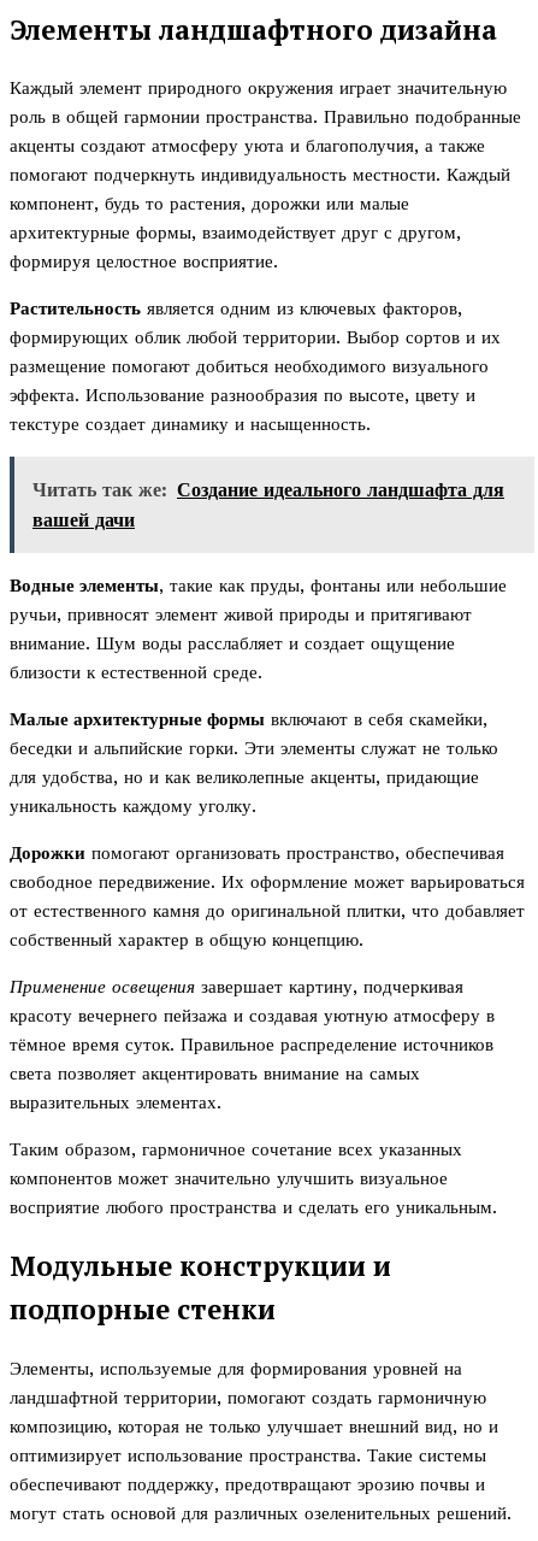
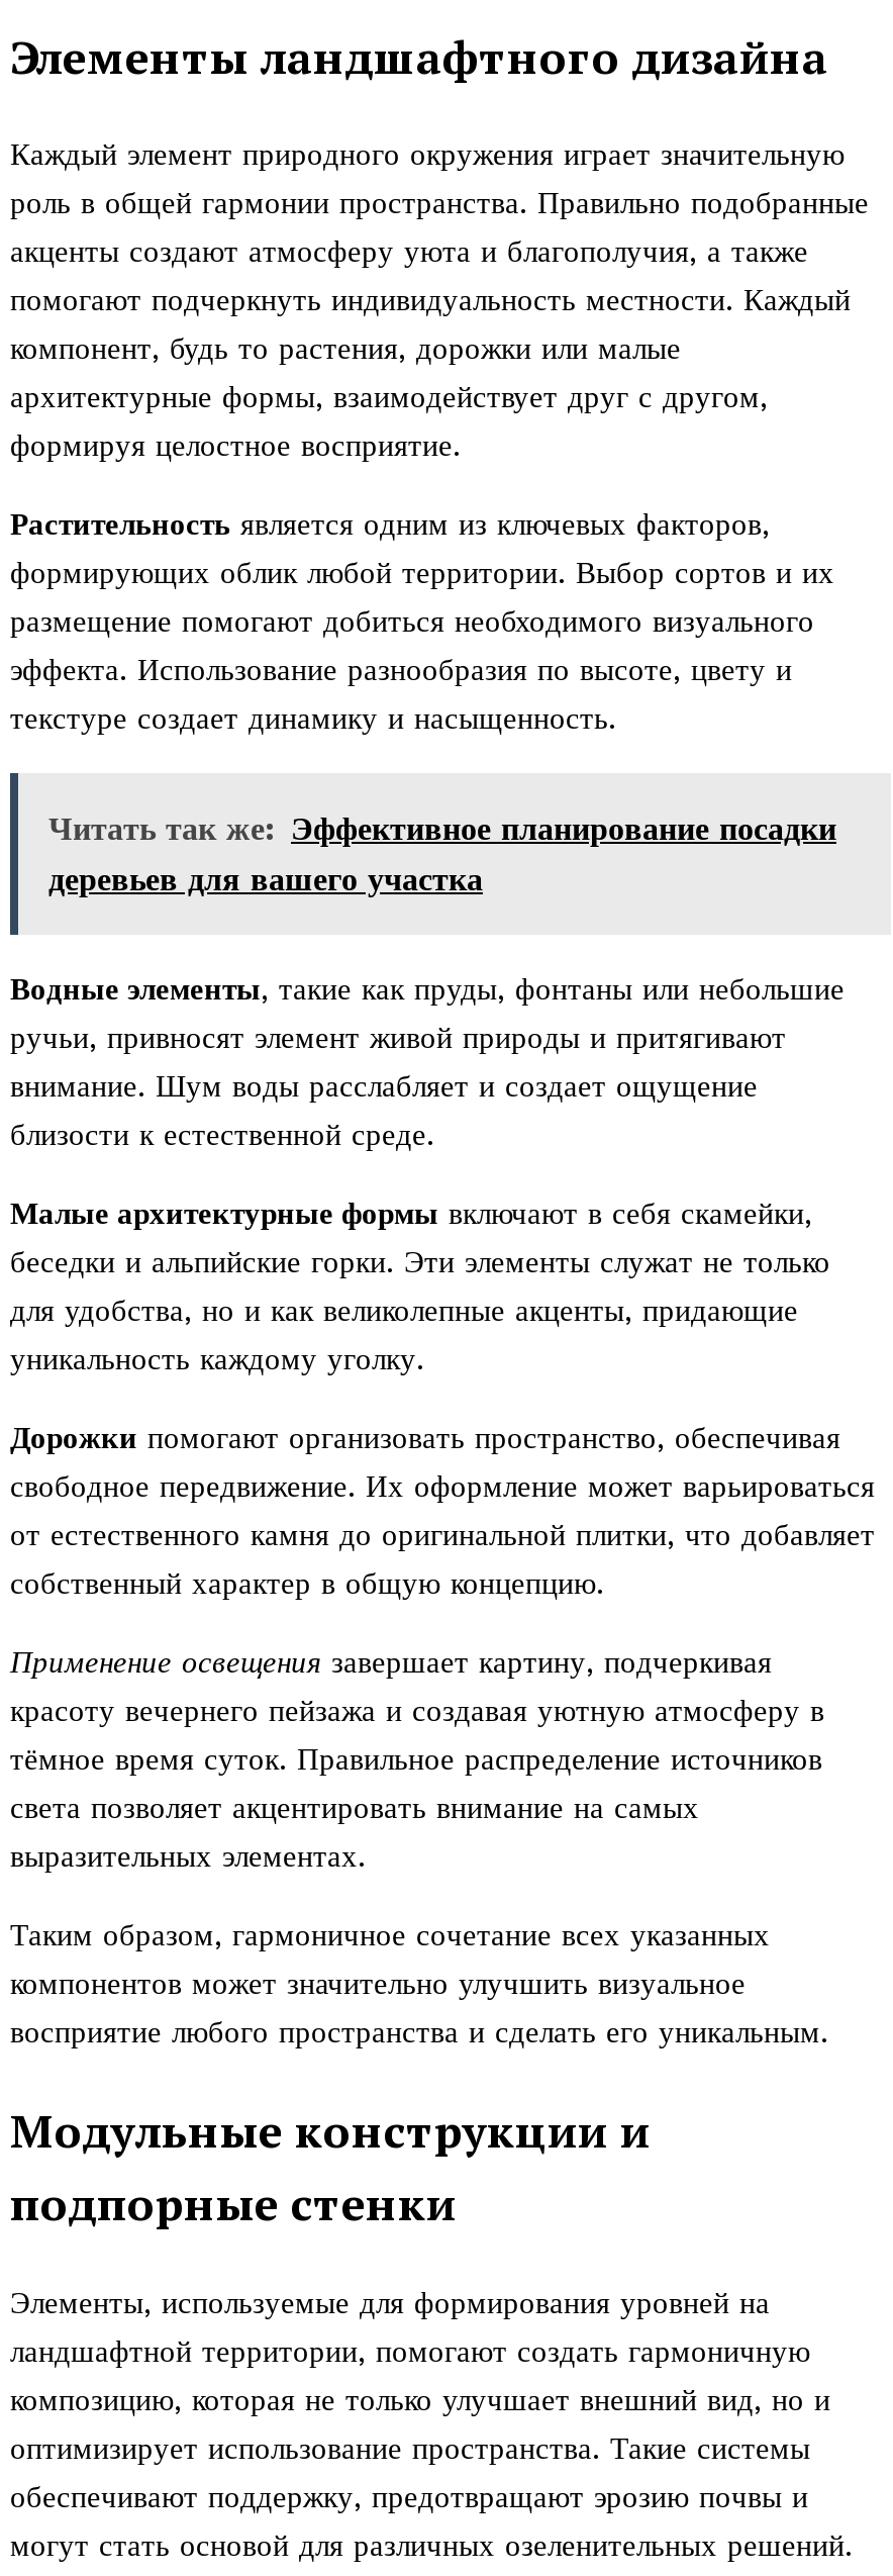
- Читать так же: Создание идеального ландшафта для
- вашей дачи
+ Читать так же: Эффективное планирование посадки
+ деревьев для вашего участка
